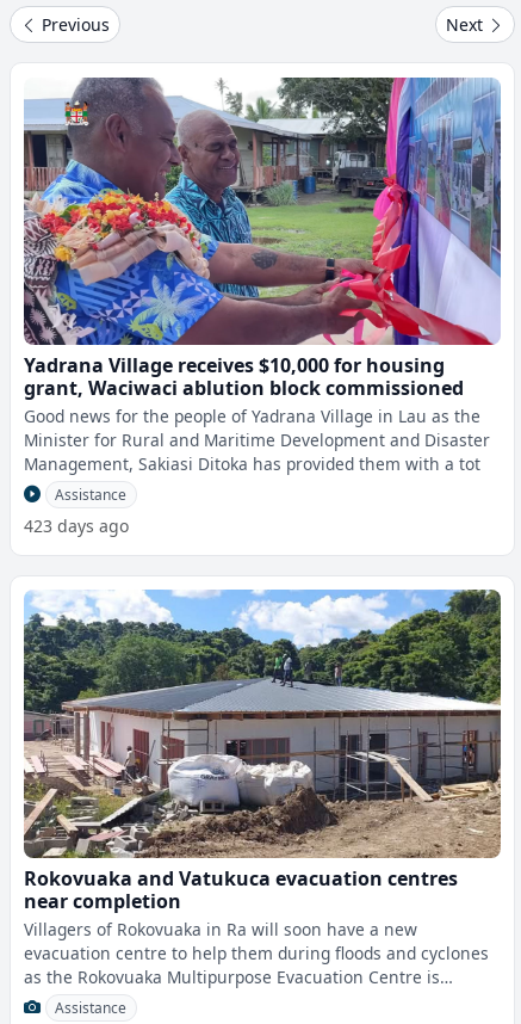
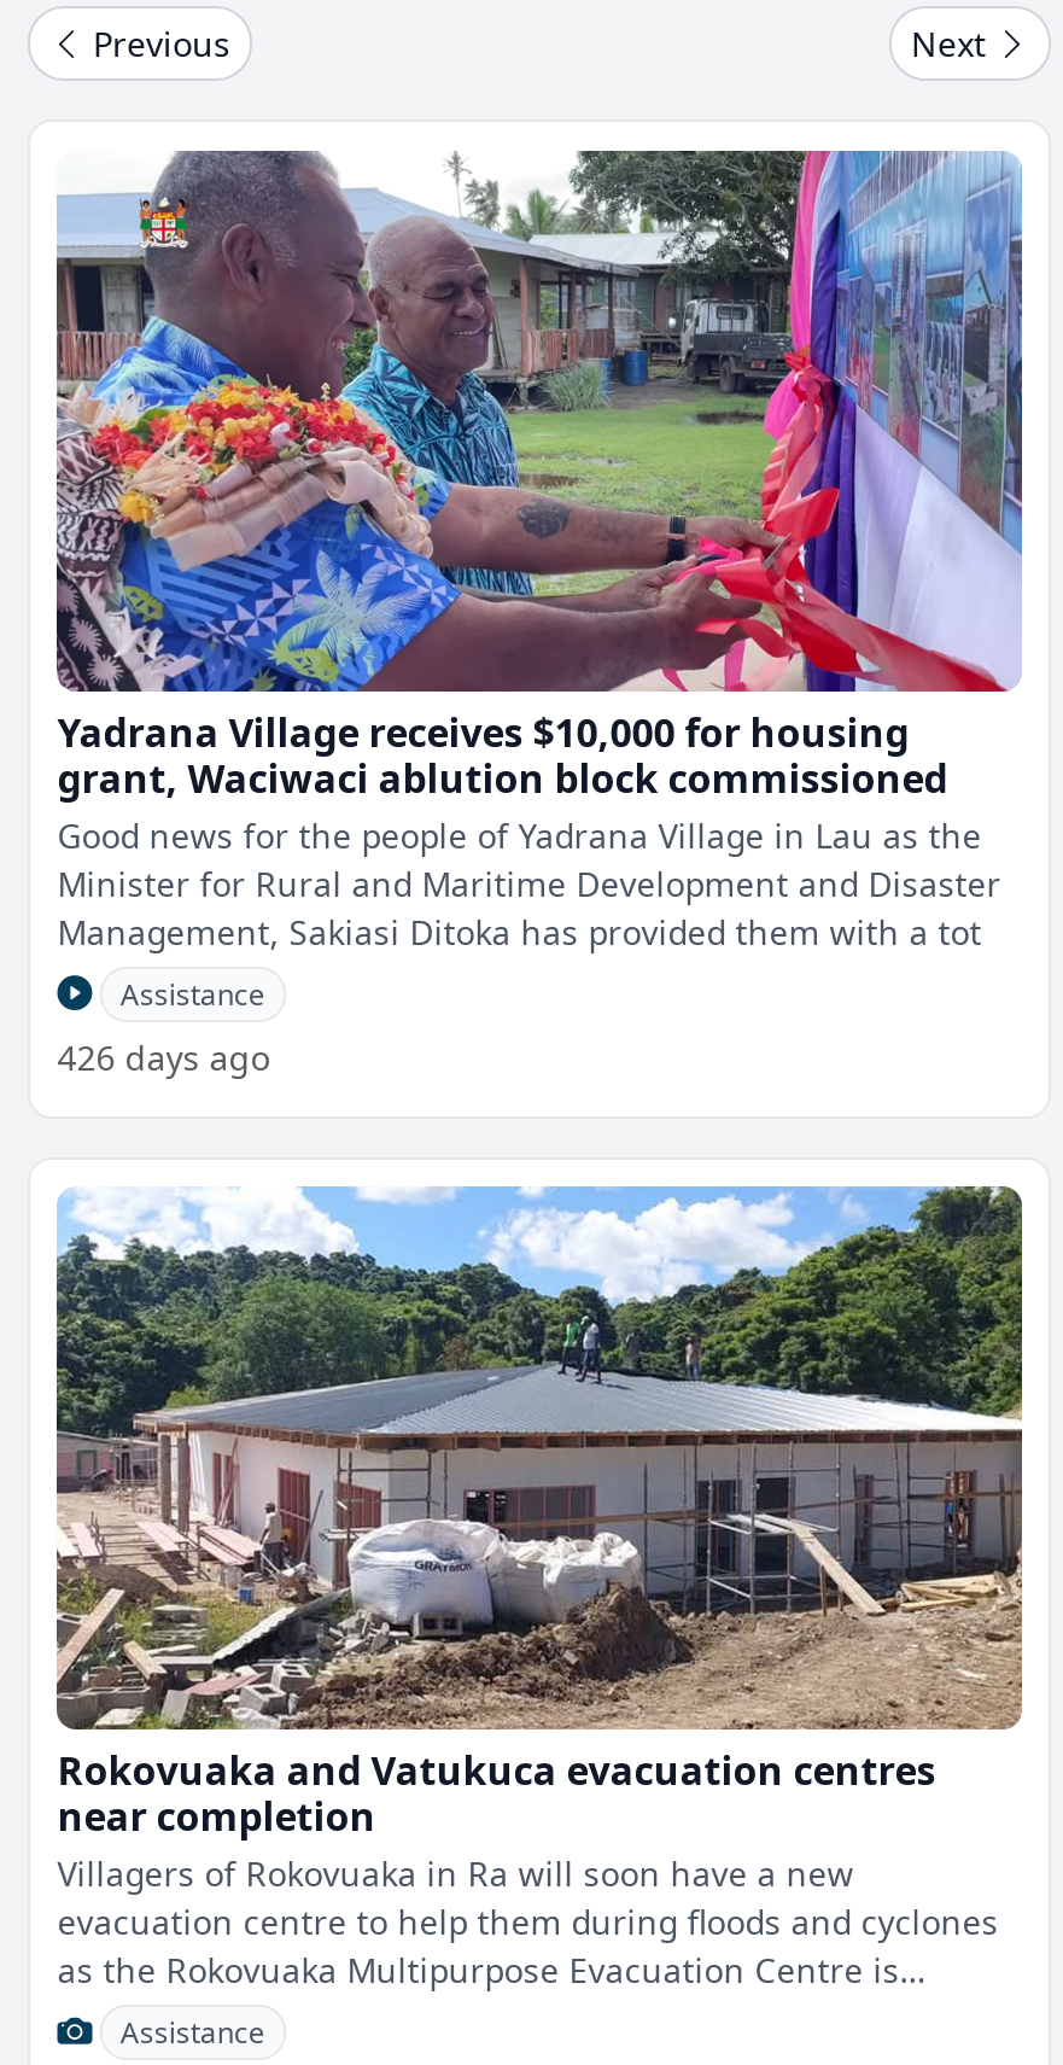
- 423 days ago
+ 426 days ago
